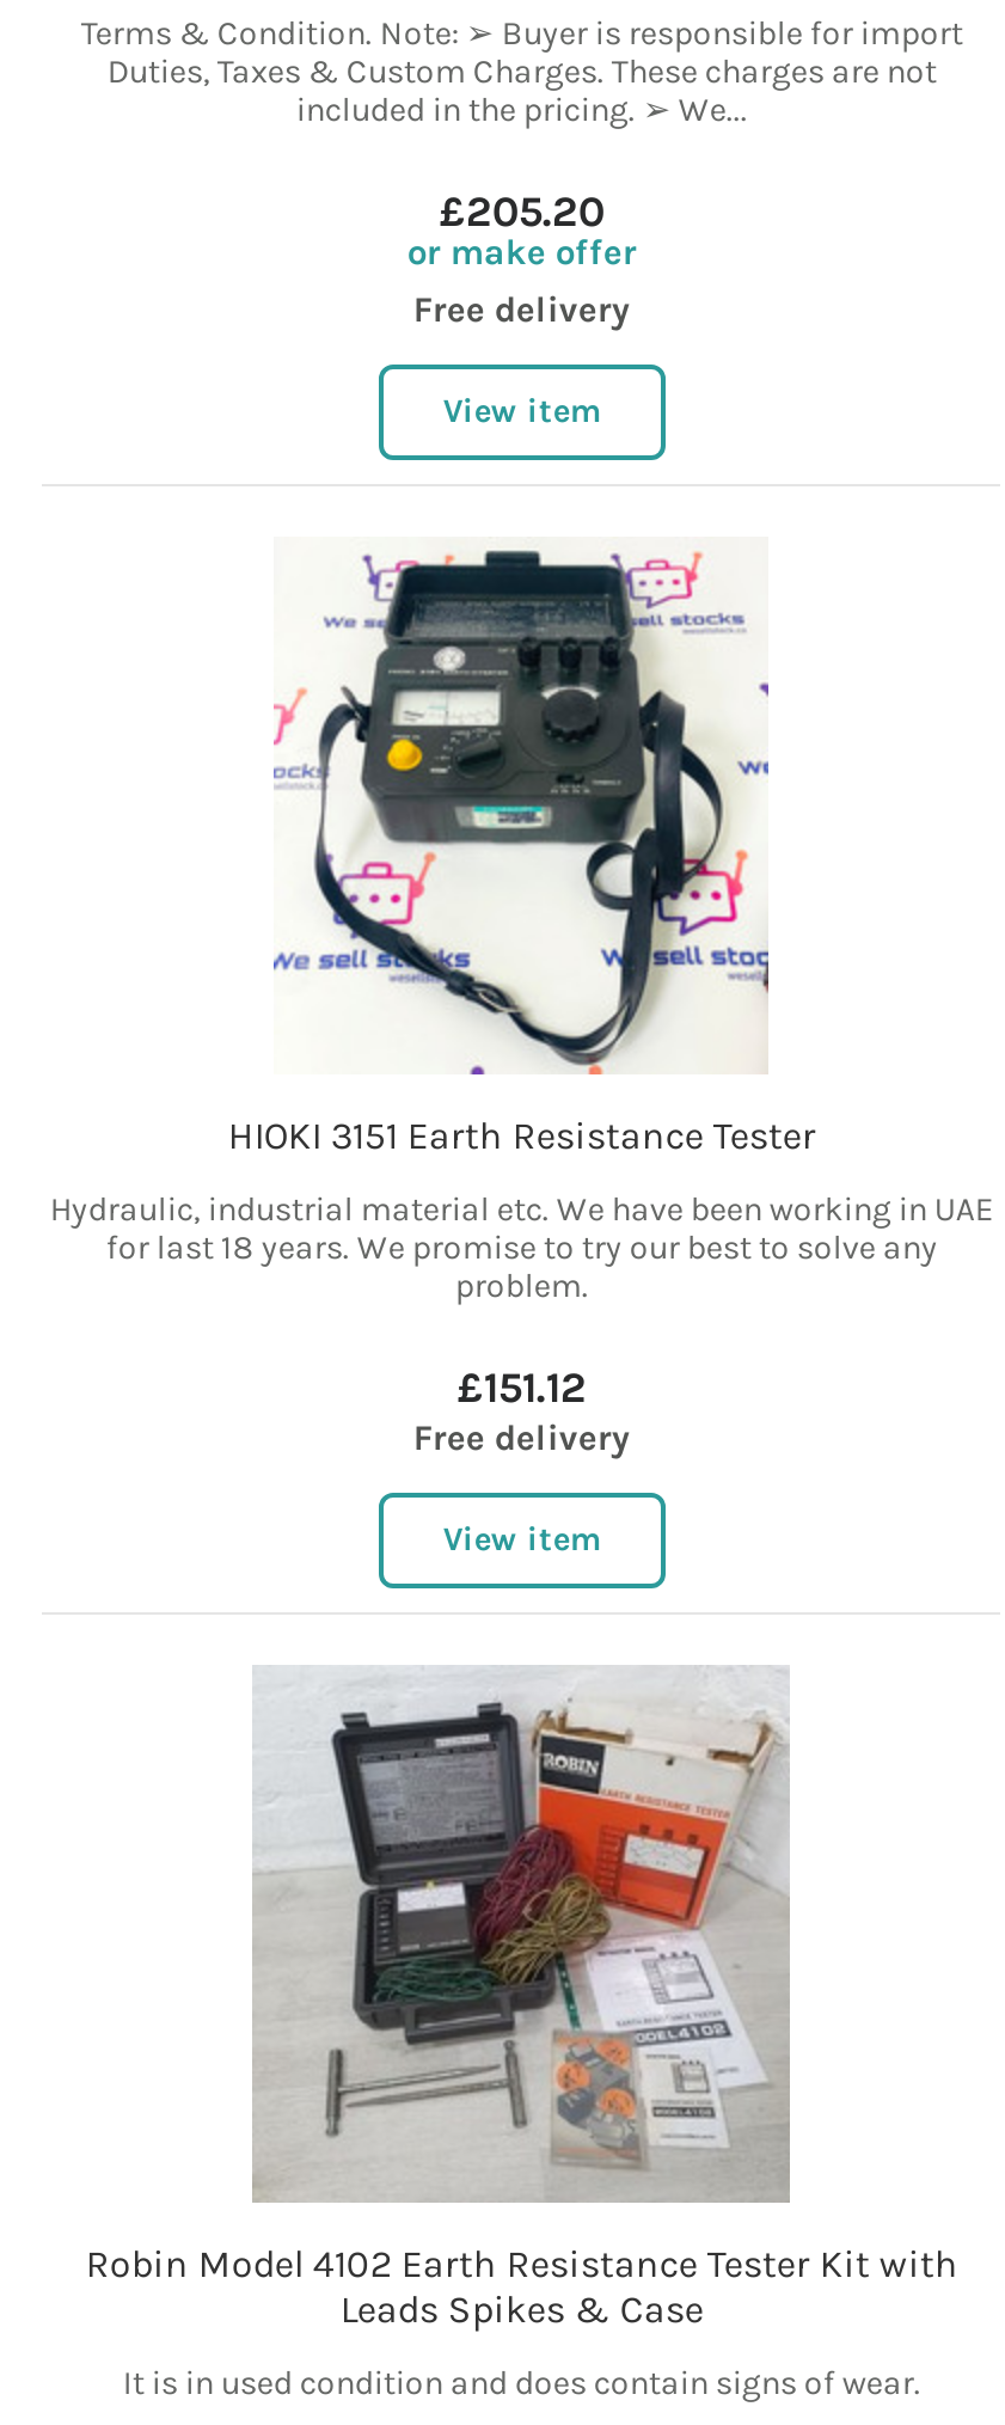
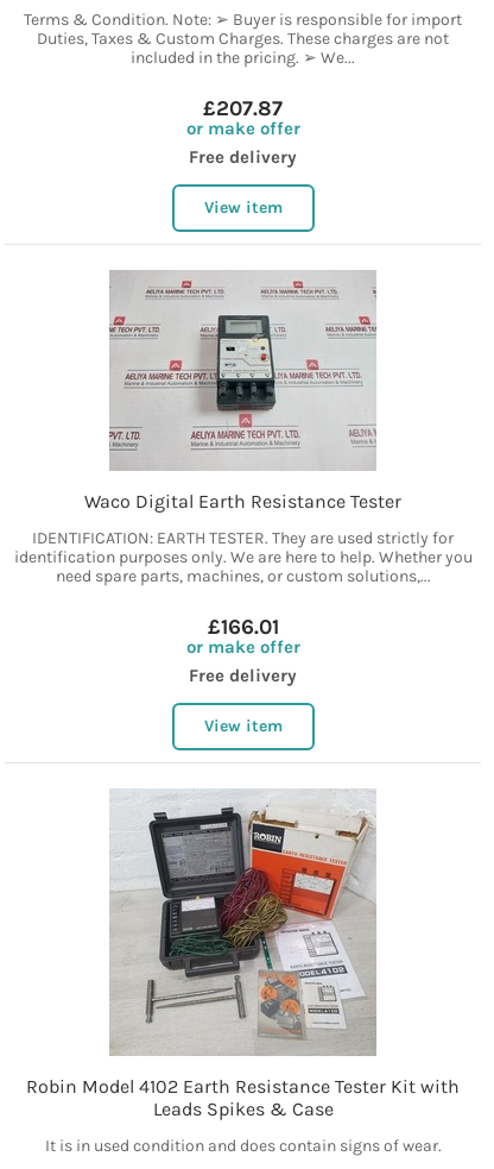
- £205.20
+ £207.87

- [image]
+ [image]

- HIOKI 3151 Earth Resistance Tester
+ Waco Digital Earth Resistance Tester

- Hydraulic, industrial material etc. We have been working in UAE
- for last 18 years. We promise to try our best to solve any
- problem.
+ IDENTIFICATION: EARTH TESTER. They are used strictly for
+ identification purposes only. We are here to help. Whether you
+ need spare parts, machines, or custom solutions,...

- £151.12
+ £166.01
+ or make offer
